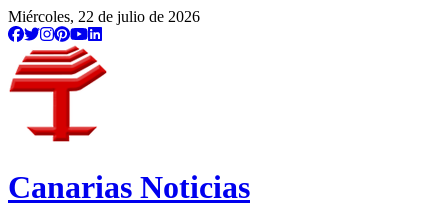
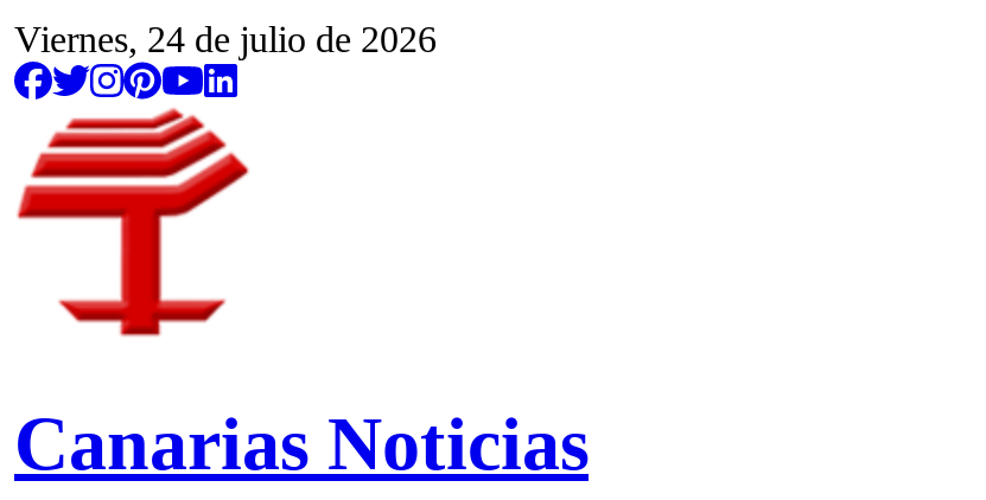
- Miércoles, 22 de julio de 2026
+ Viernes, 24 de julio de 2026
